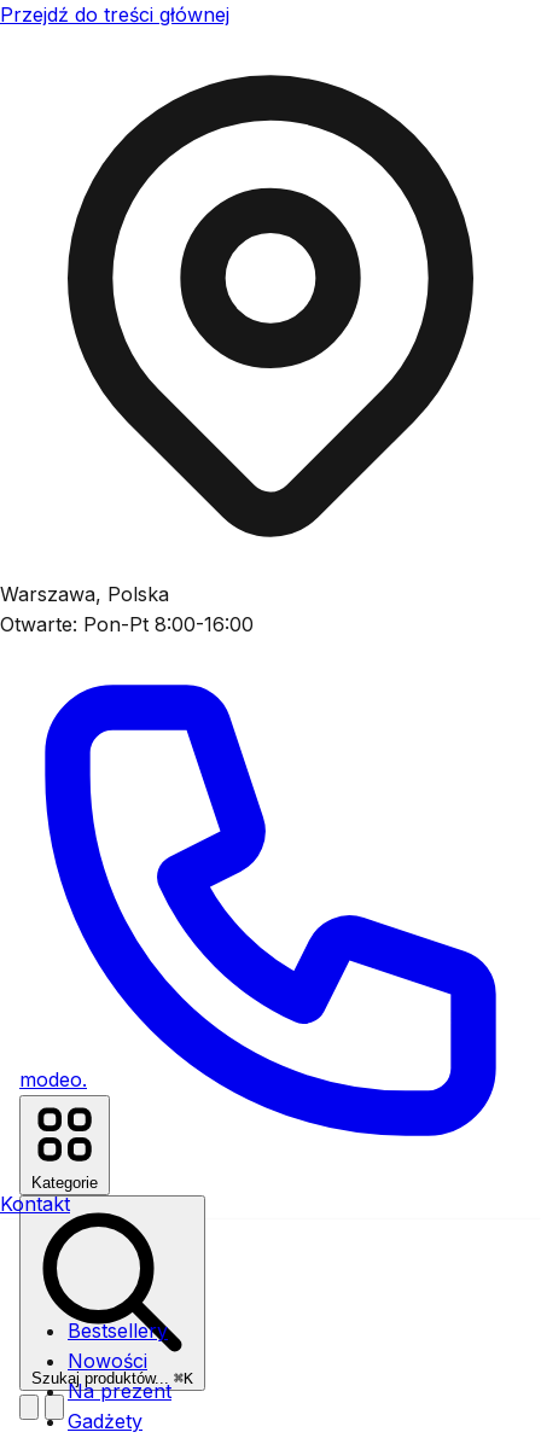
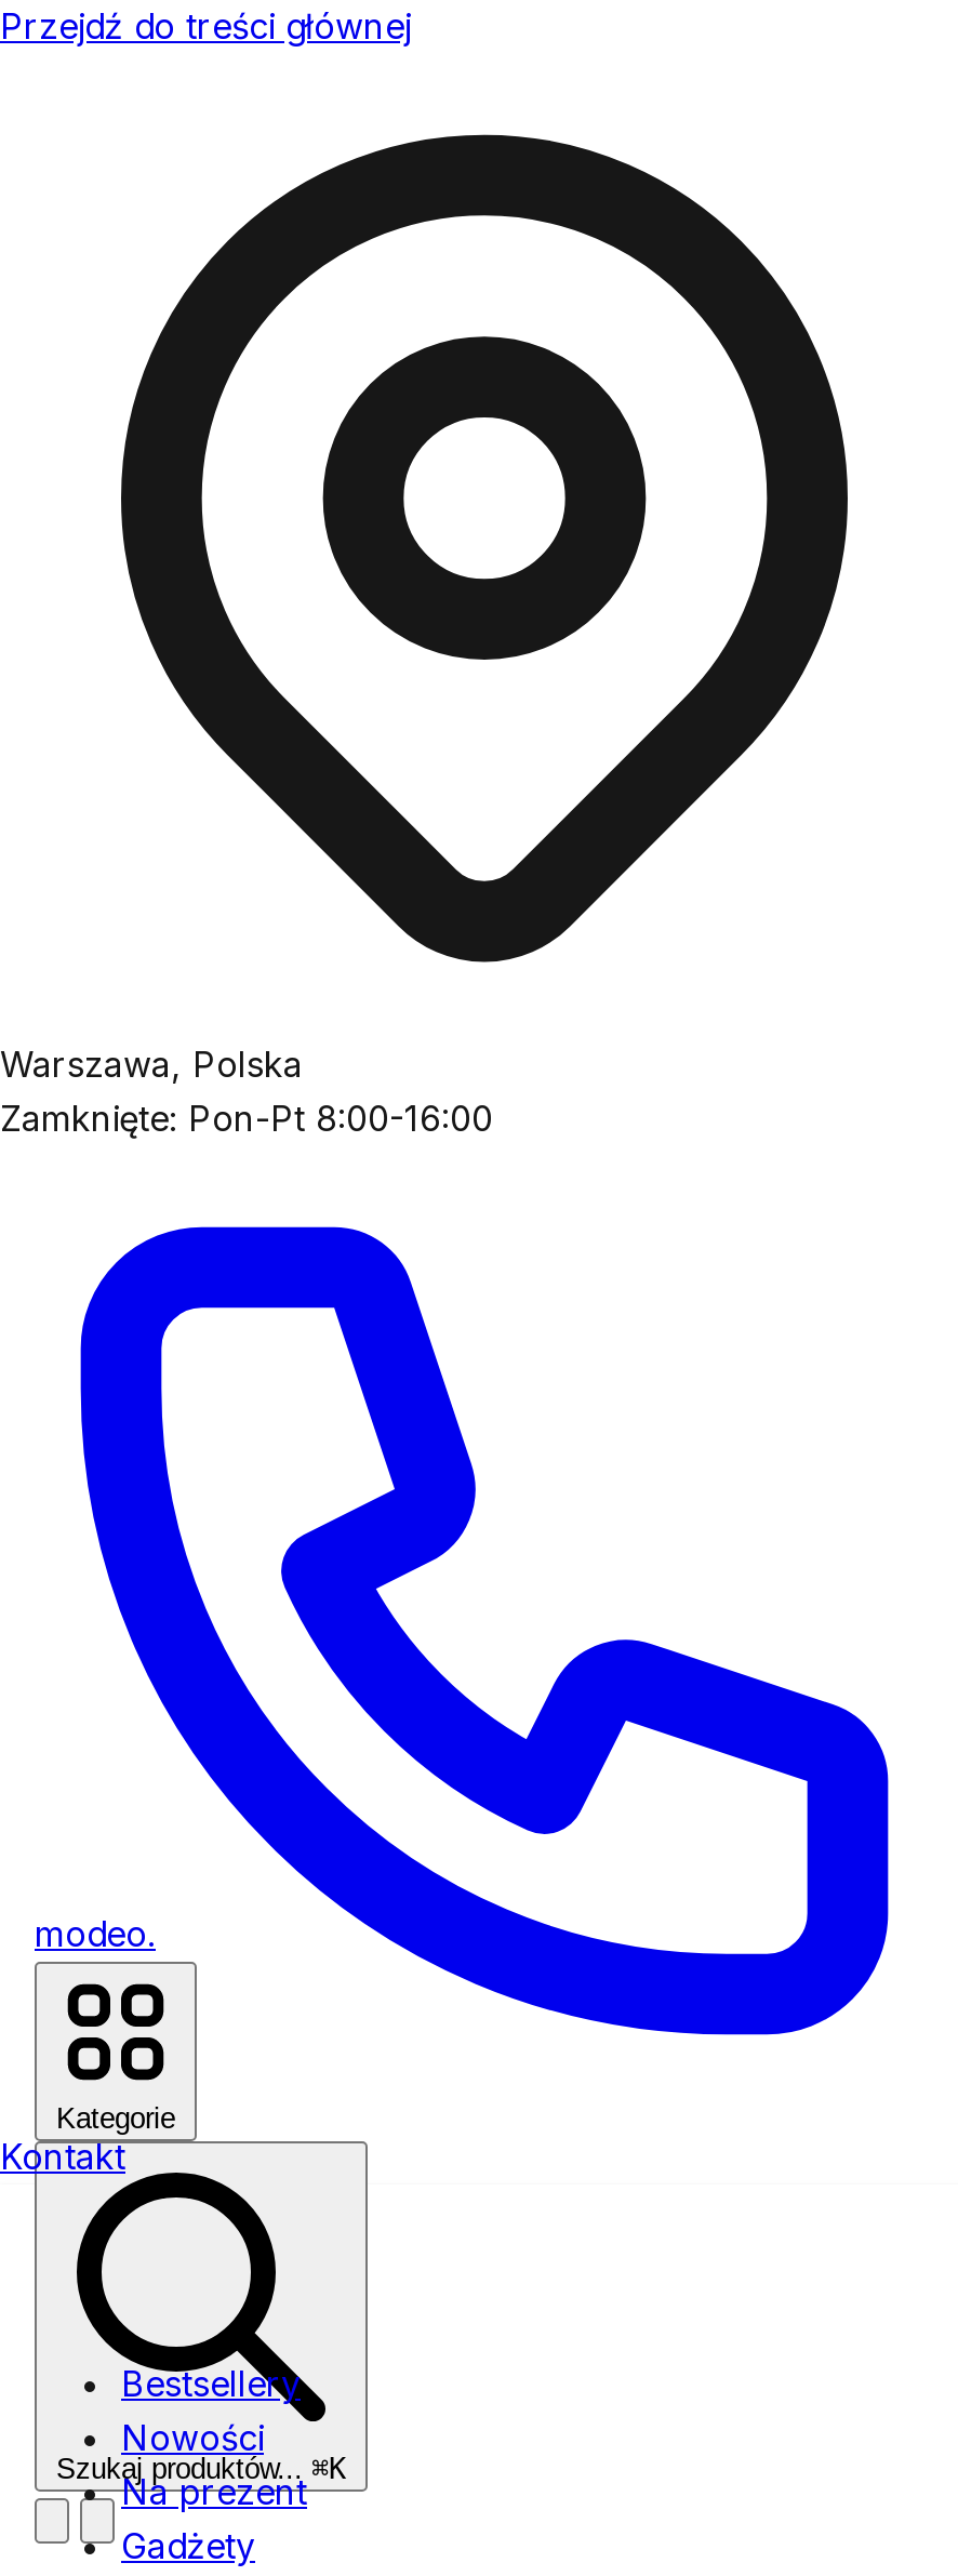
- Otwarte: Pon-Pt 8:00-16:00
+ Zamknięte: Pon-Pt 8:00-16:00
